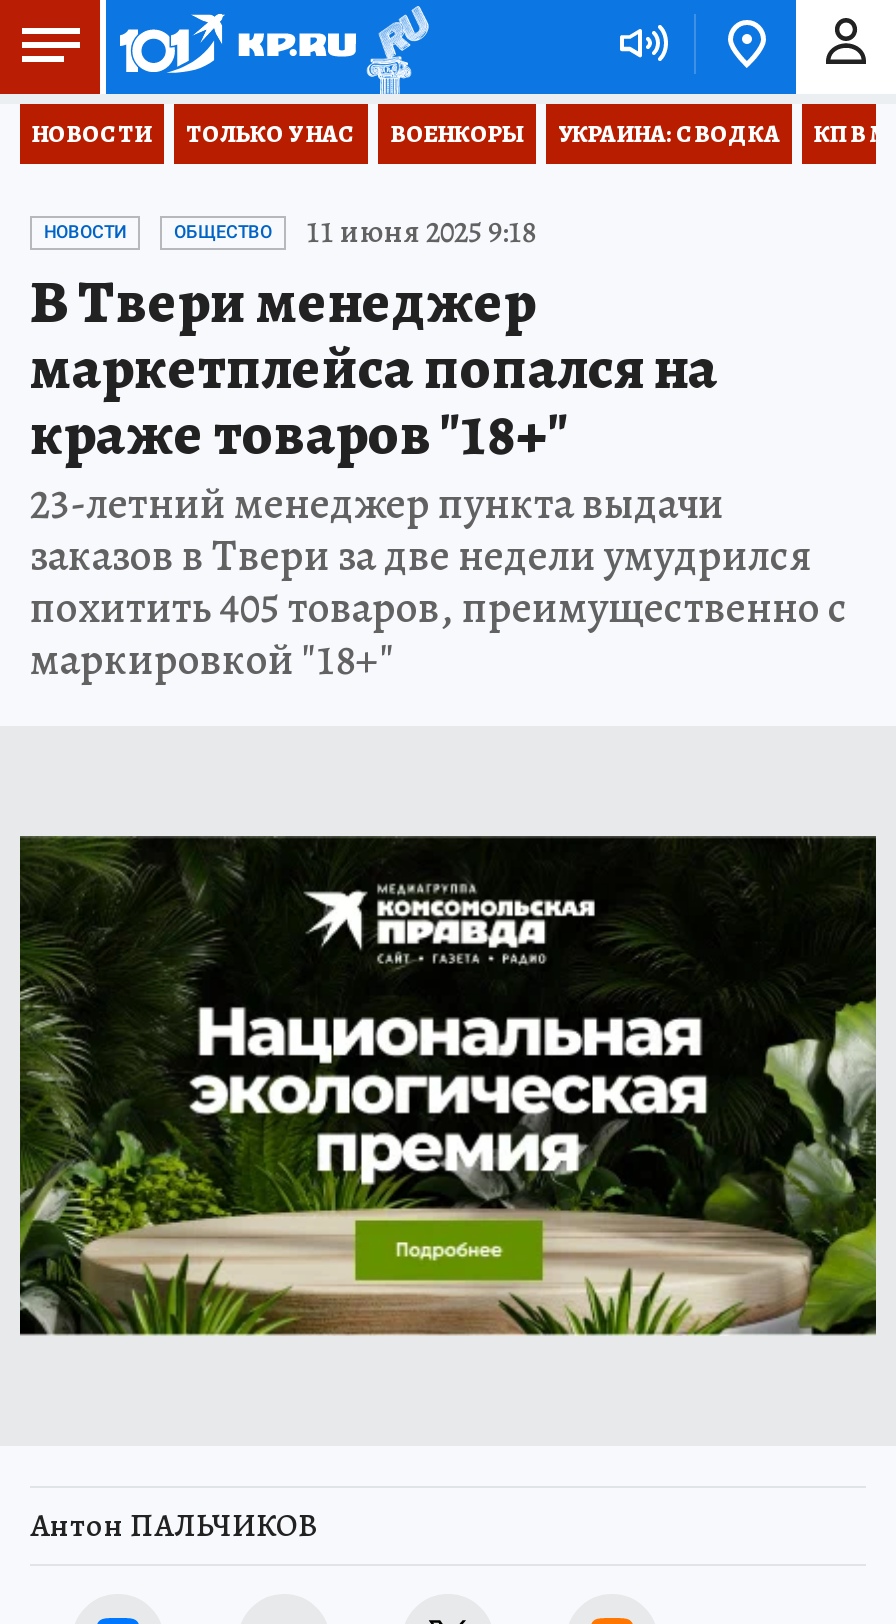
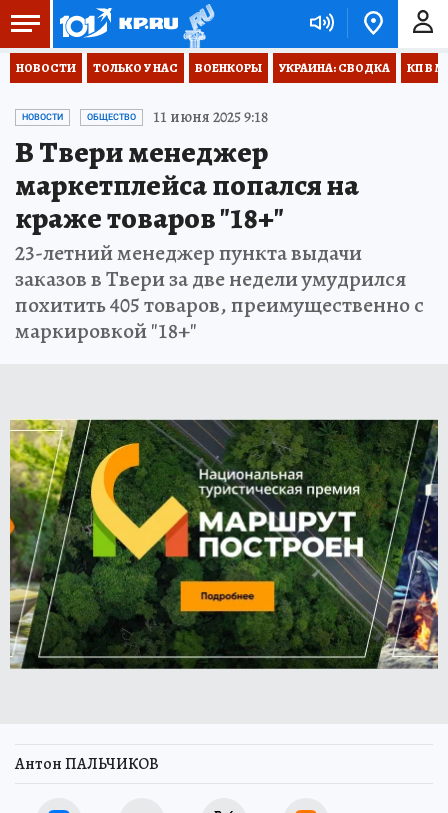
- [image]
+ [image]
